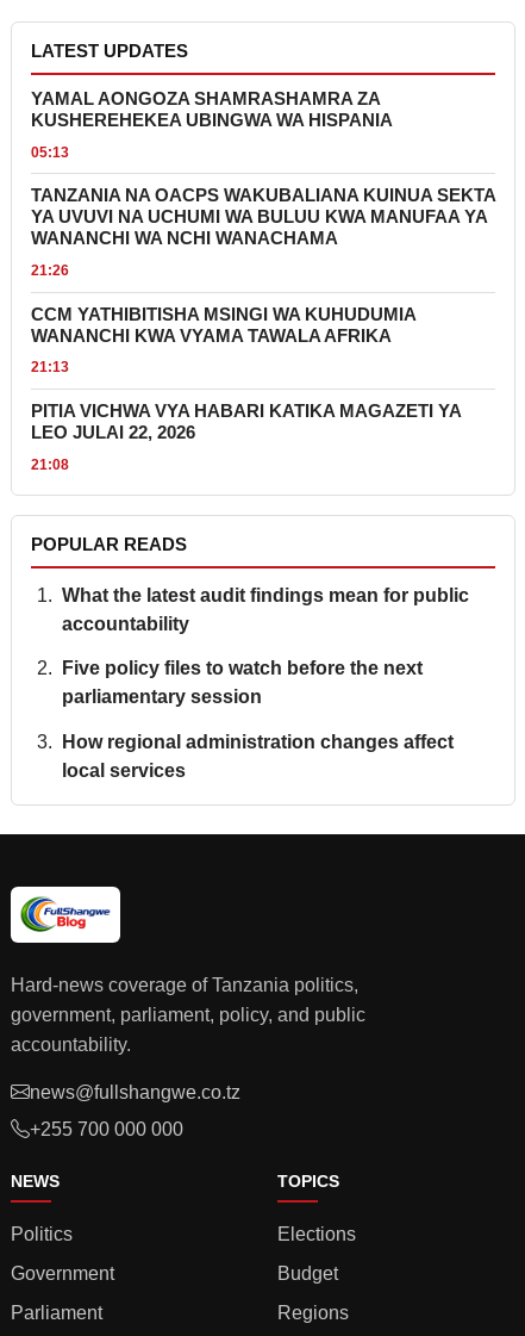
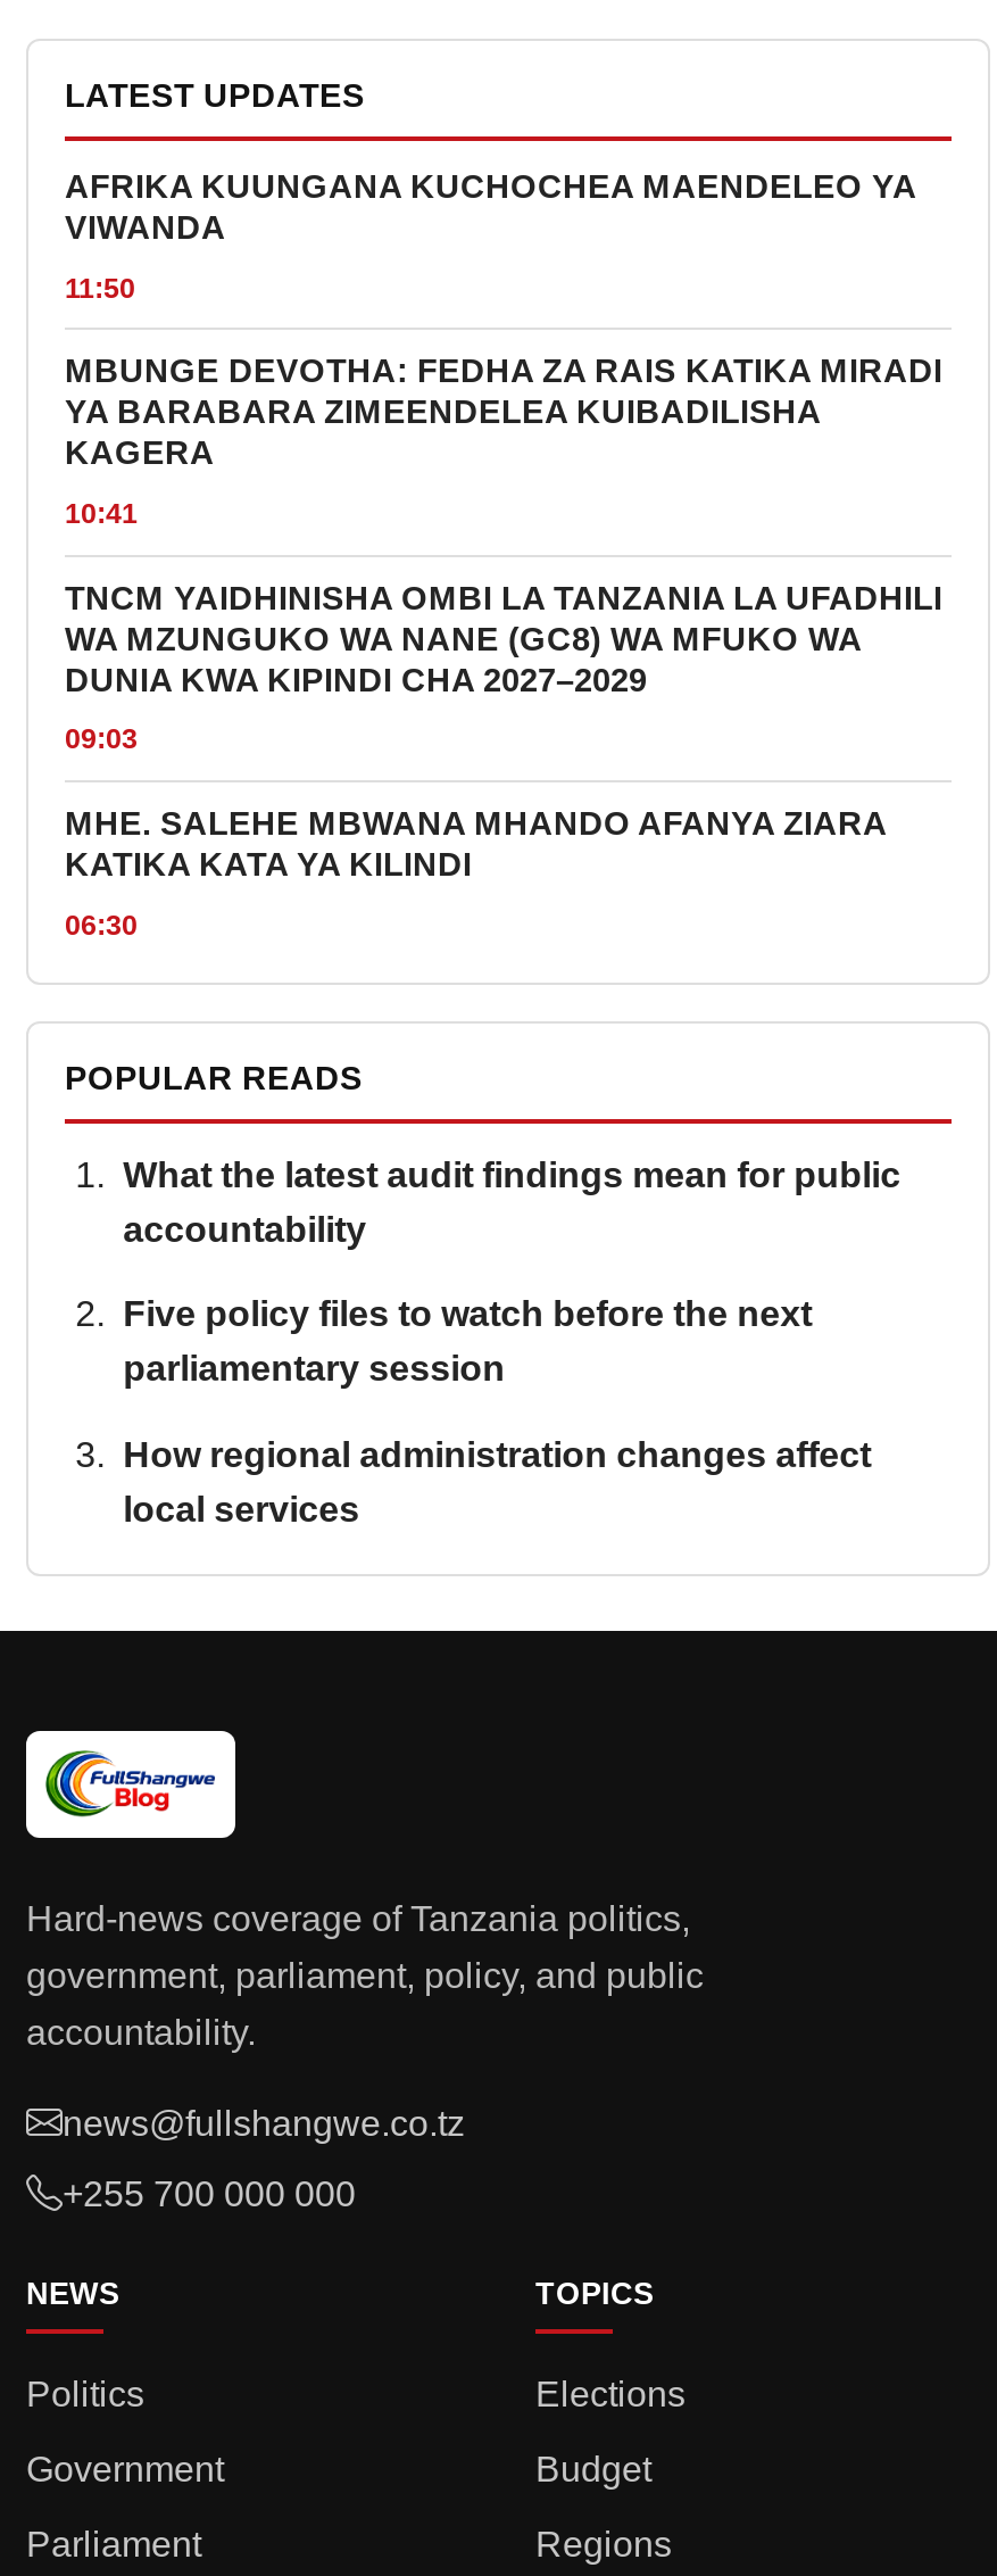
- YAMAL AONGOZA SHAMRASHAMRA ZA
- KUSHEREHEKEA UBINGWA WA HISPANIA
+ AFRIKA KUUNGANA KUCHOCHEA MAENDELEO YA
+ VIWANDA

- 05:13
+ 11:50

- TANZANIA NA OACPS WAKUBALIANA KUINUA SEKTA
- YA UVUVI NA UCHUMI WA BULUU KWA MANUFAA YA
- WANANCHI WA NCHI WANACHAMA
+ MBUNGE DEVOTHA: FEDHA ZA RAIS KATIKA MIRADI
+ YA BARABARA ZIMEENDELEA KUIBADILISHA
+ KAGERA

- 21:26
+ 10:41

- CCM YATHIBITISHA MSINGI WA KUHUDUMIA
- WANANCHI KWA VYAMA TAWALA AFRIKA
+ TNCM YAIDHINISHA OMBI LA TANZANIA LA UFADHILI
+ WA MZUNGUKO WA NANE (GC8) WA MFUKO WA
+ DUNIA KWA KIPINDI CHA 2027–2029

- 21:13
+ 09:03

- PITIA VICHWA VYA HABARI KATIKA MAGAZETI YA
- LEO JULAI 22, 2026
+ MHE. SALEHE MBWANA MHANDO AFANYA ZIARA
+ KATIKA KATA YA KILINDI

- 21:08
+ 06:30
